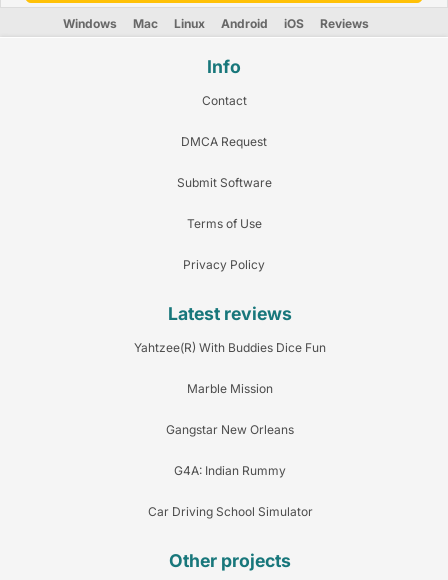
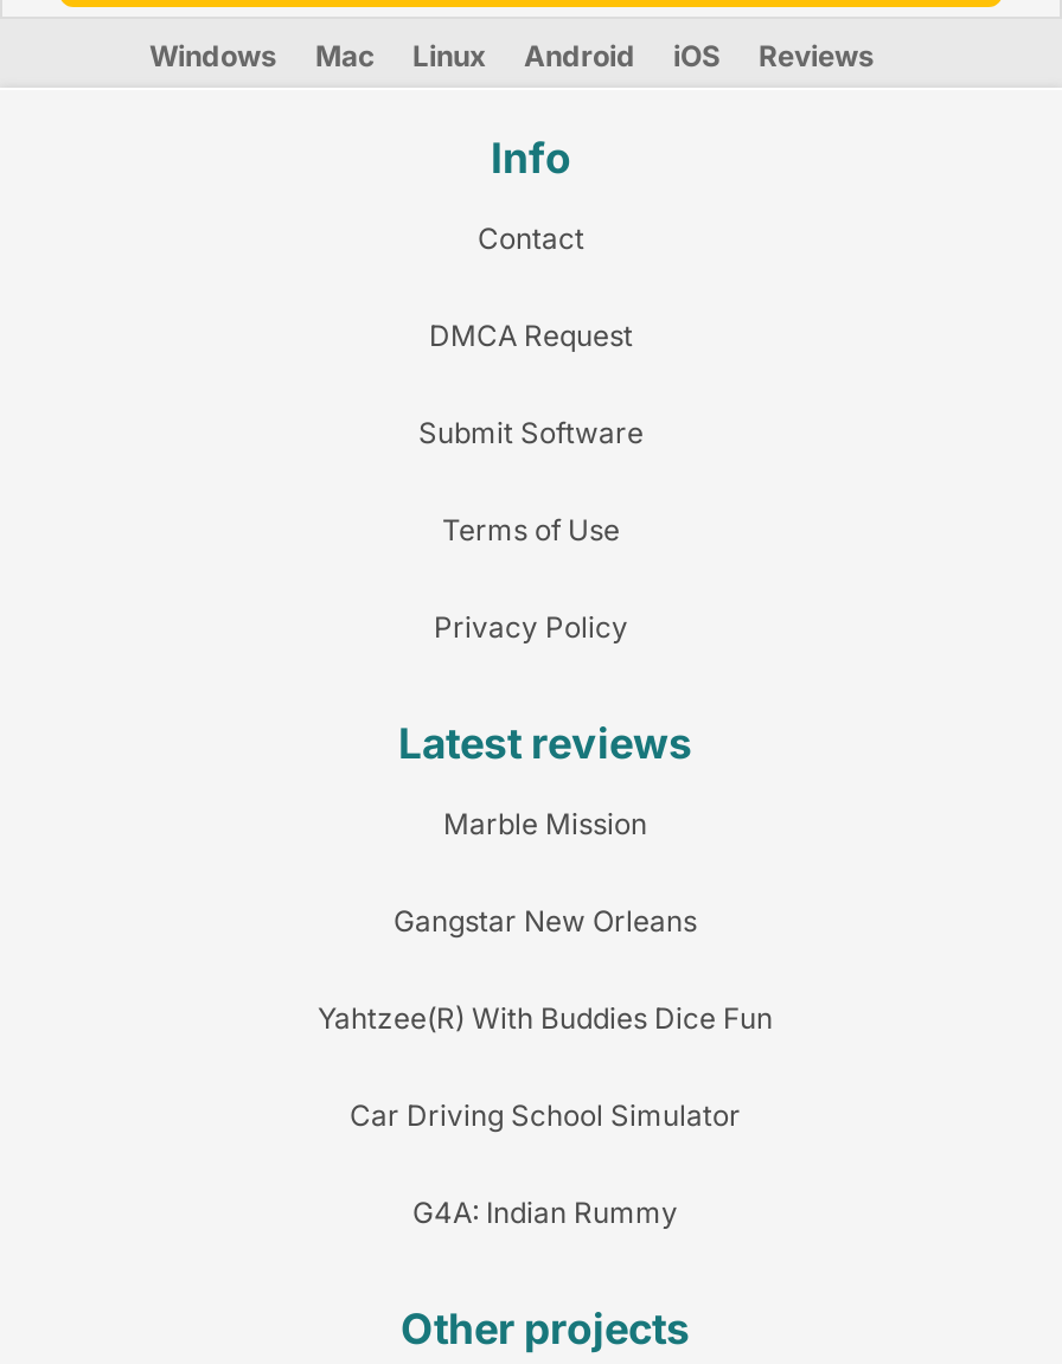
moved down: Yahtzee(R) With Buddies Dice Fun

moved up: Marble Mission | Gangstar New Orleans

moved down: G4A: Indian Rummy

moved up: Car Driving School Simulator
